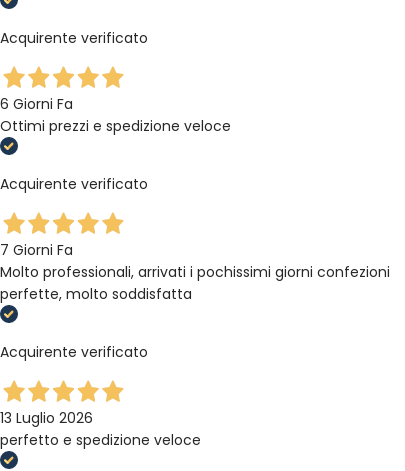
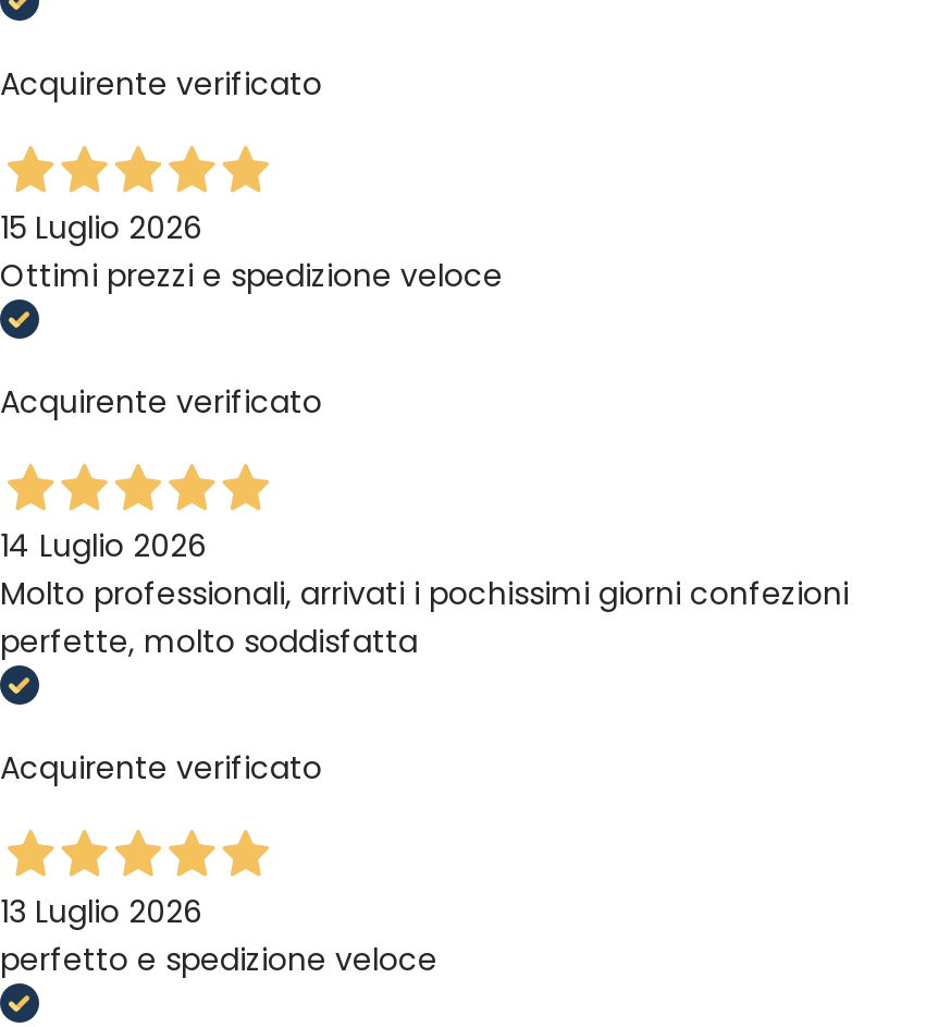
- 6 Giorni Fa
+ 15 Luglio 2026

- 7 Giorni Fa
+ 14 Luglio 2026
